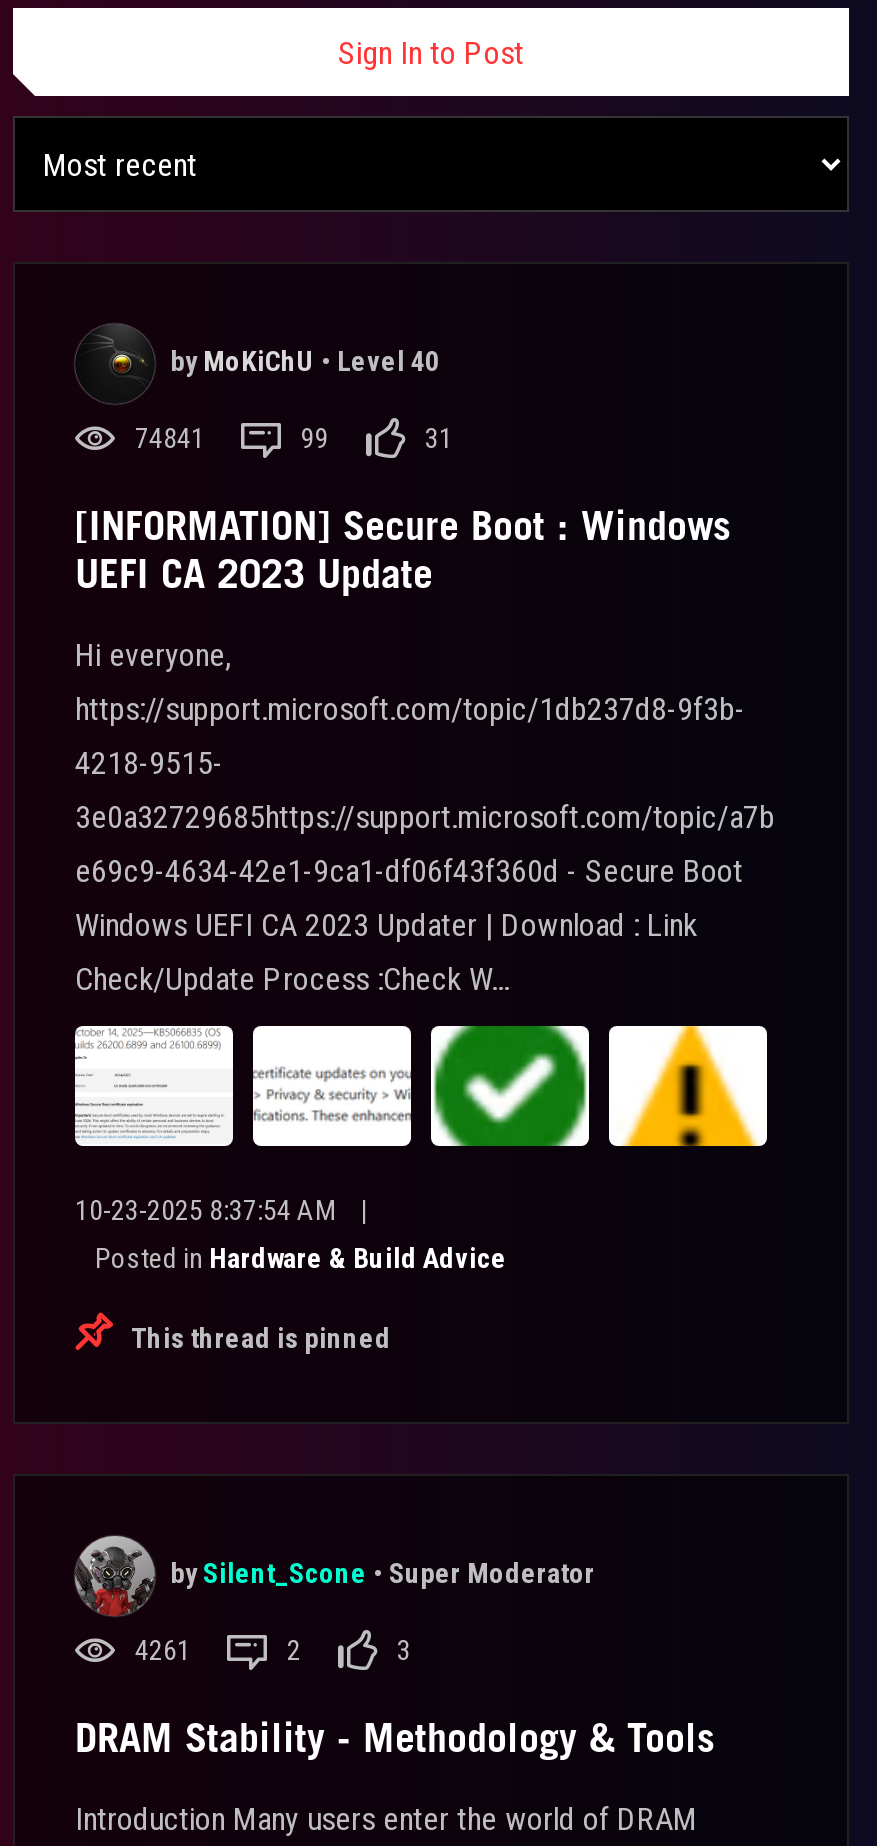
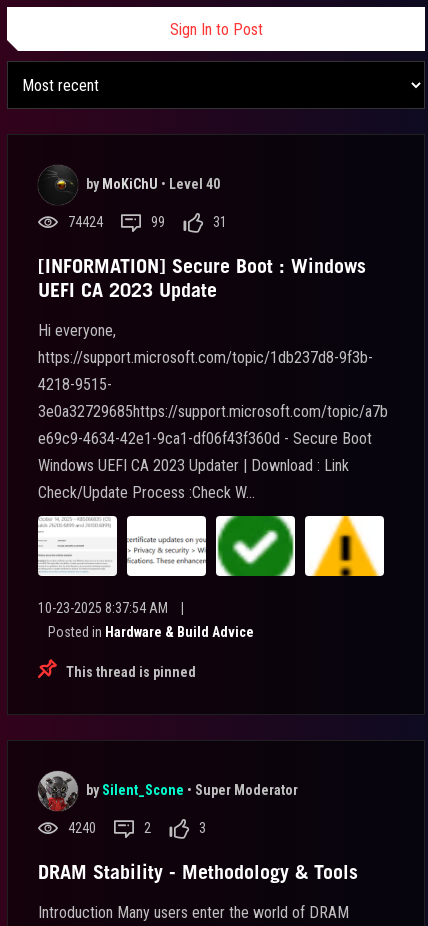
- 74841
+ 74424

- 4261
+ 4240
